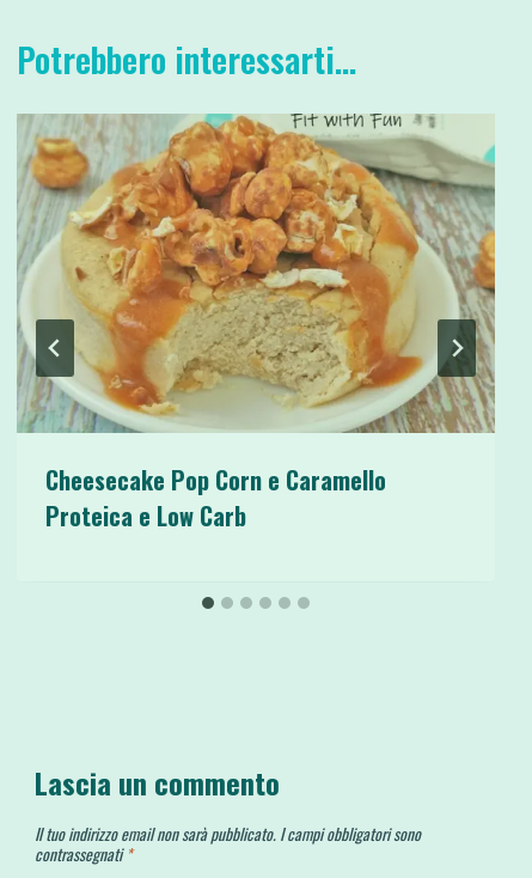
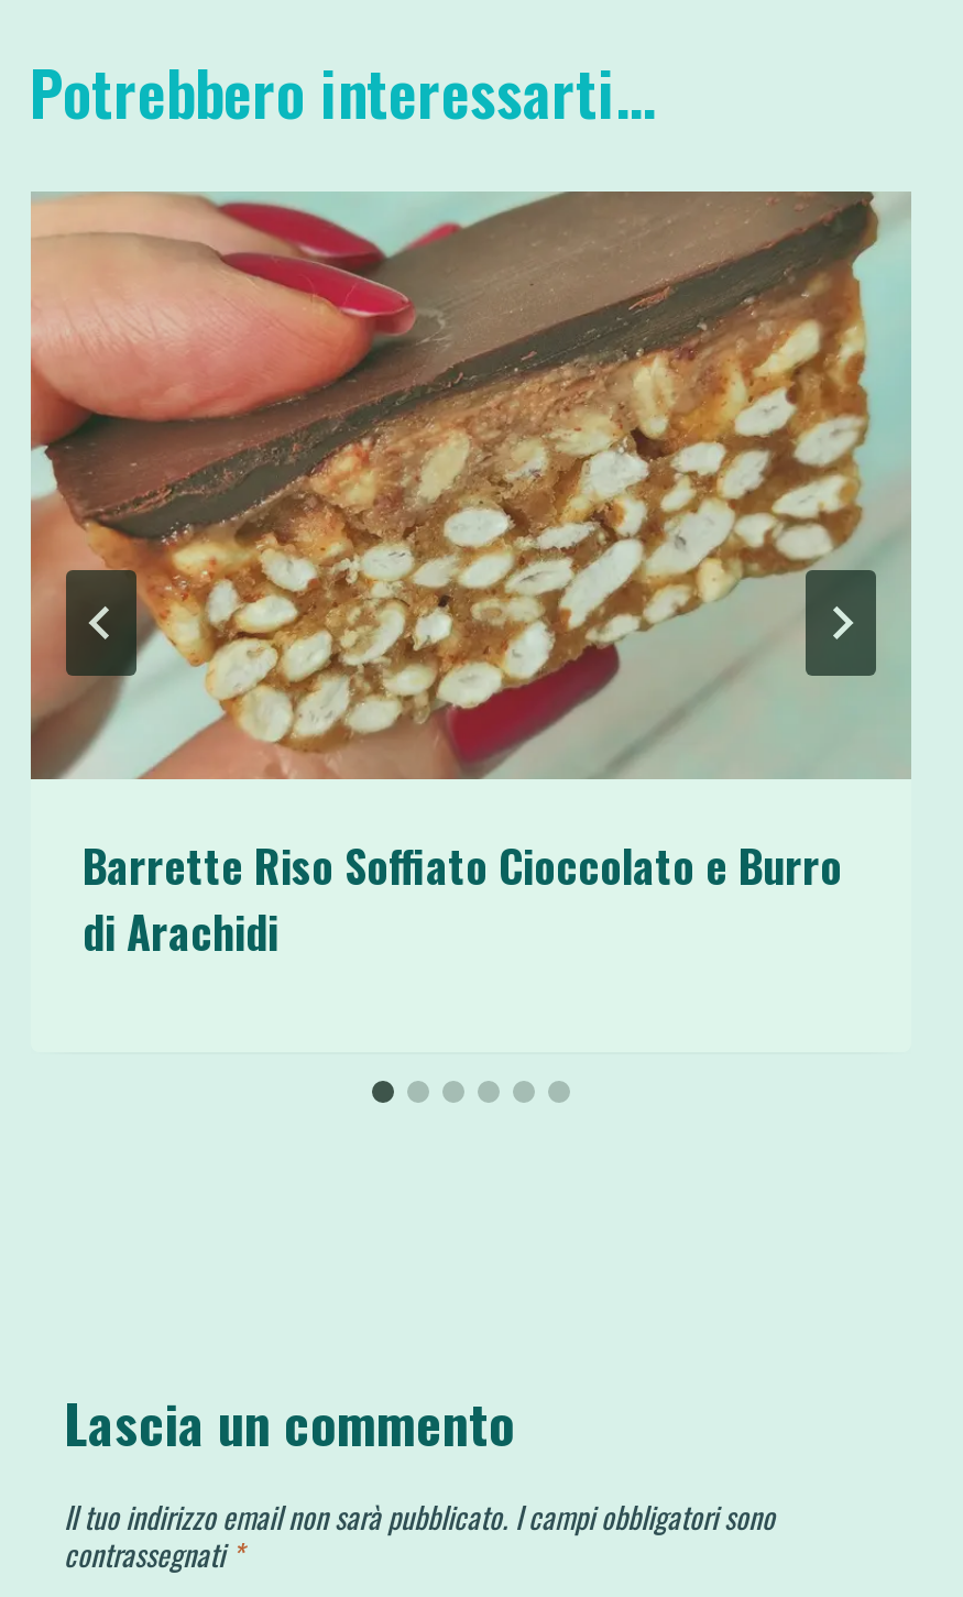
- [image]
- Cheesecake Pop Corn e Caramello
- Proteica e Low Carb
+ [image]
+ Barrette Riso Soffiato Cioccolato e Burro
+ di Arachidi
